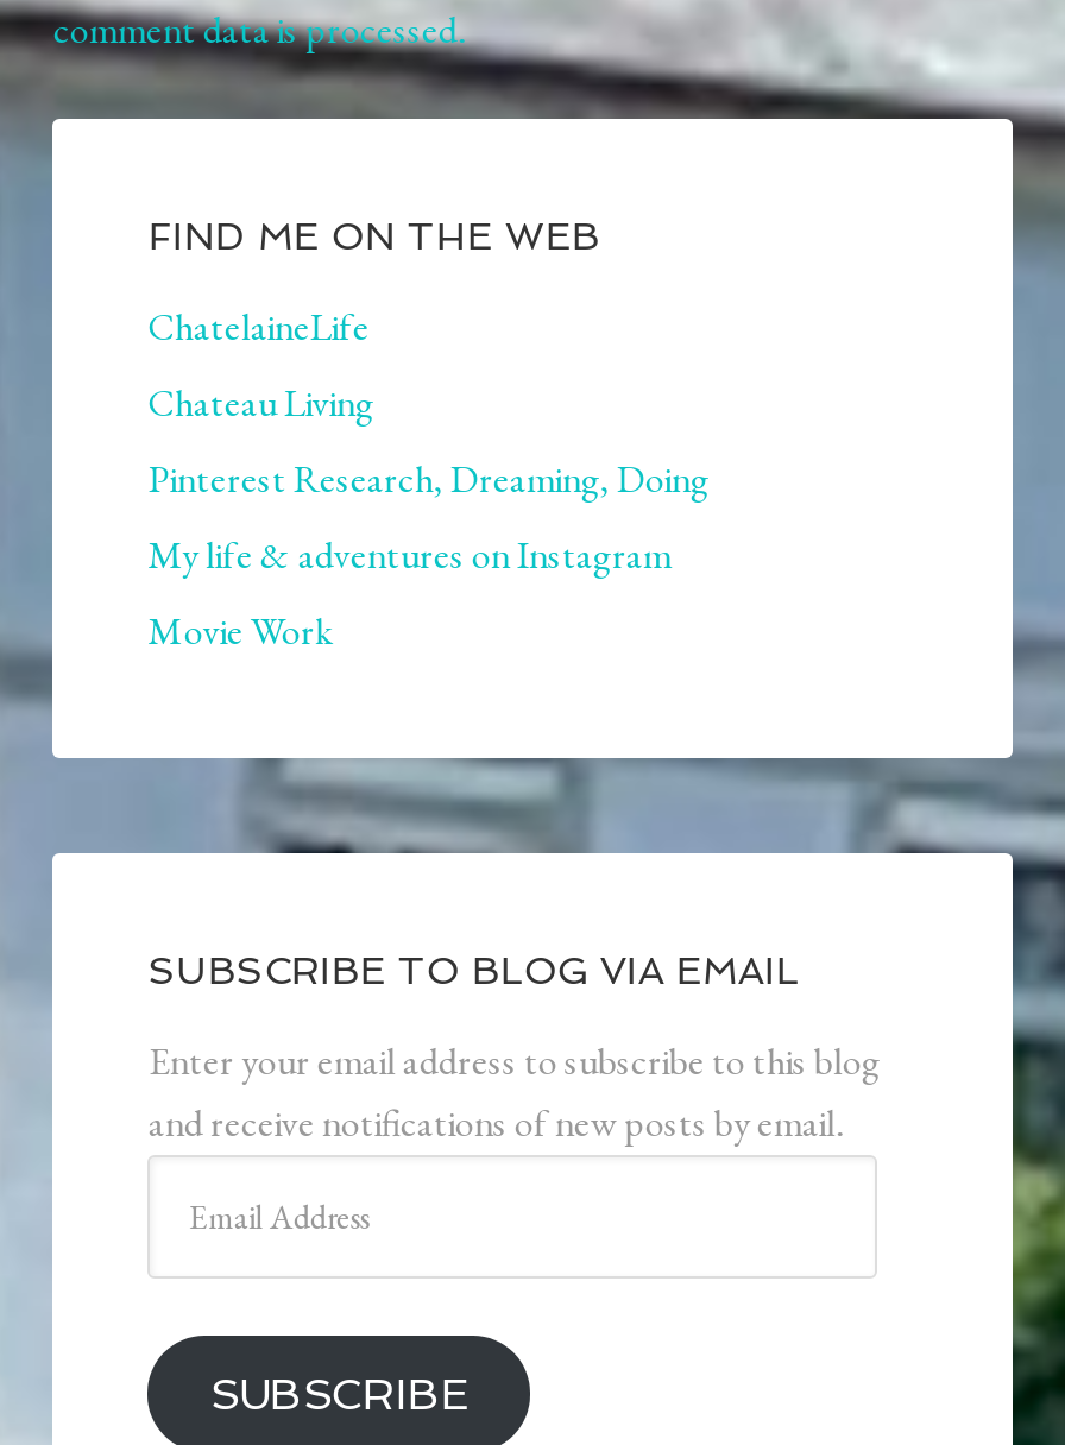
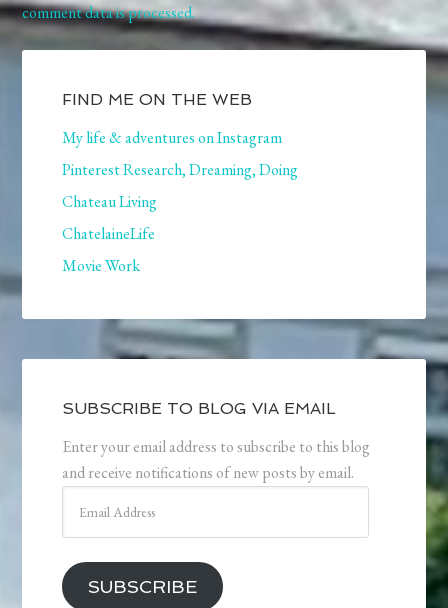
moved down: Pinterest Research, Dreaming, Doing | Chateau Living | ChatelaineLife

moved up: My life & adventures on Instagram
